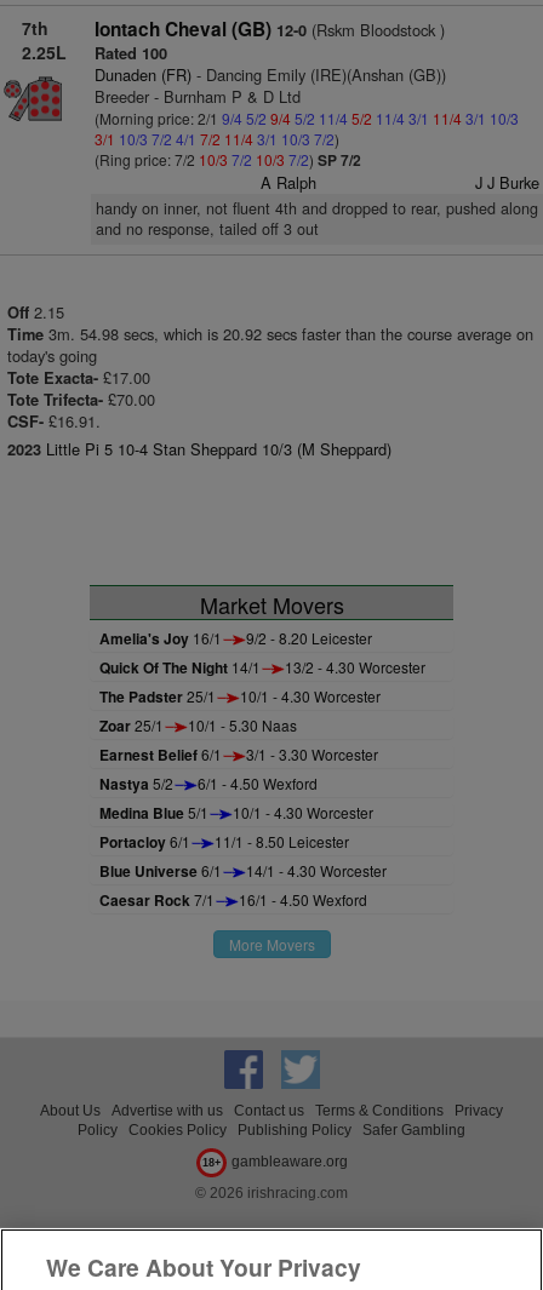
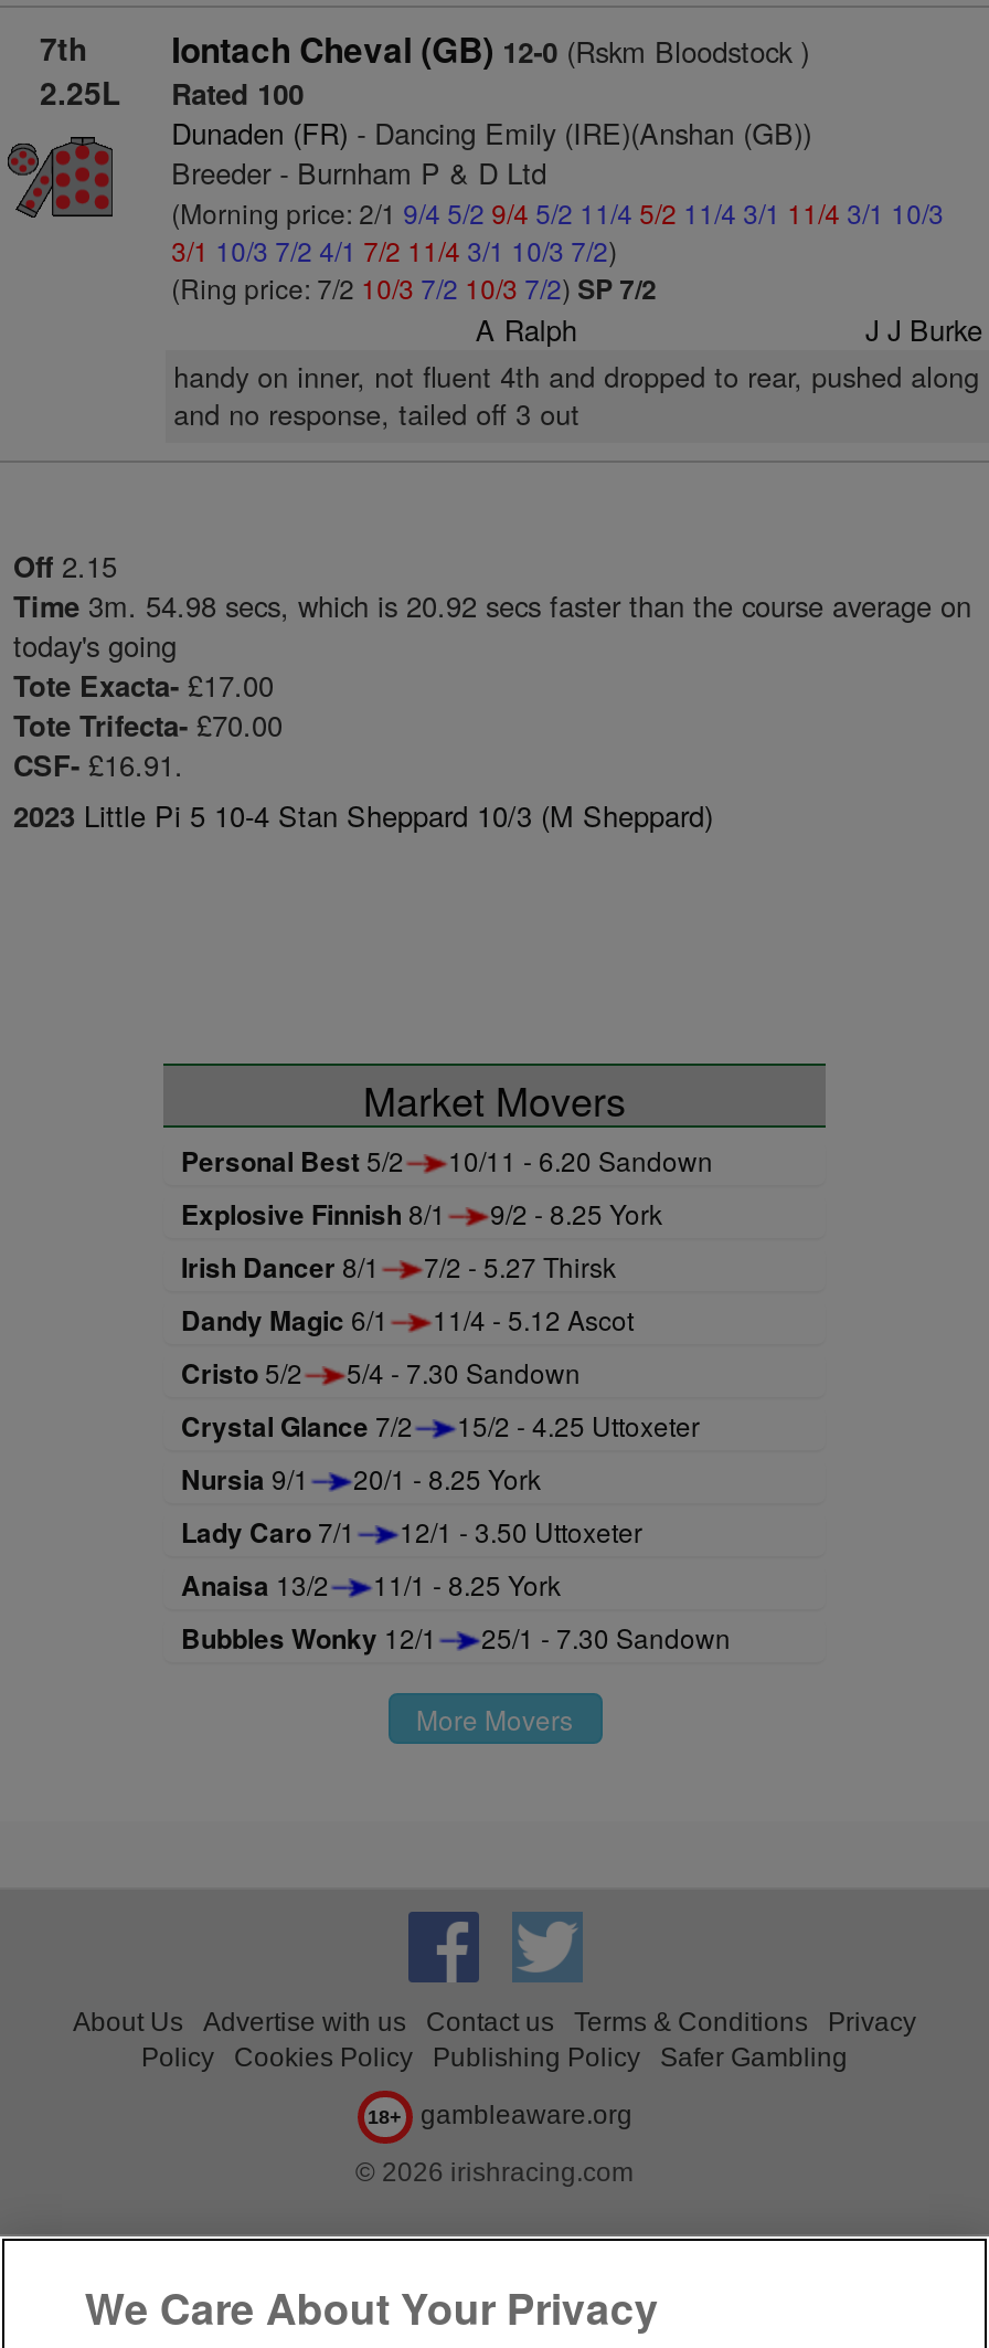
- Amelia's Joy 16/1
- 9/2 - 8.20 Leicester
- Quick Of The Night 14/1
- 13/2 - 4.30 Worcester
- The Padster 25/1
- 10/1 - 4.30 Worcester
- Zoar 25/1
- 10/1 - 5.30 Naas
- Earnest Belief 6/1
- 3/1 - 3.30 Worcester
- Nastya 5/2
- 6/1 - 4.50 Wexford
- Medina Blue 5/1
- 10/1 - 4.30 Worcester
- Portacloy 6/1
- 11/1 - 8.50 Leicester
- Blue Universe 6/1
- 14/1 - 4.30 Worcester
- Caesar Rock 7/1
- 16/1 - 4.50 Wexford
+ Personal Best 5/2
+ 10/11 - 6.20 Sandown
+ Explosive Finnish 8/1
+ 9/2 - 8.25 York
+ Irish Dancer 8/1
+ 7/2 - 5.27 Thirsk
+ Dandy Magic 6/1
+ 11/4 - 5.12 Ascot
+ Cristo 5/2
+ 5/4 - 7.30 Sandown
+ Crystal Glance 7/2
+ 15/2 - 4.25 Uttoxeter
+ Nursia 9/1
+ 20/1 - 8.25 York
+ Lady Caro 7/1
+ 12/1 - 3.50 Uttoxeter
+ Anaisa 13/2
+ 11/1 - 8.25 York
+ Bubbles Wonky 12/1
+ 25/1 - 7.30 Sandown
